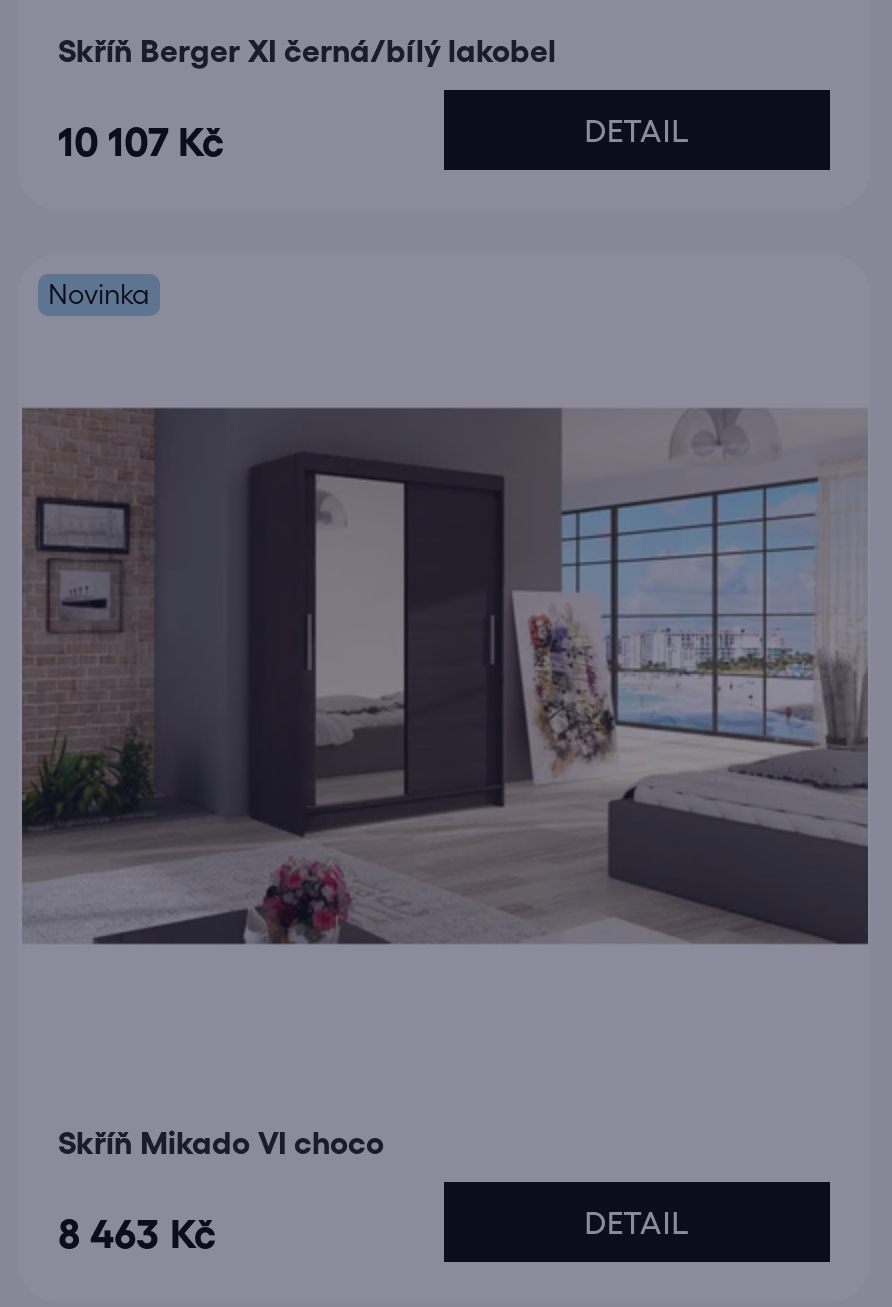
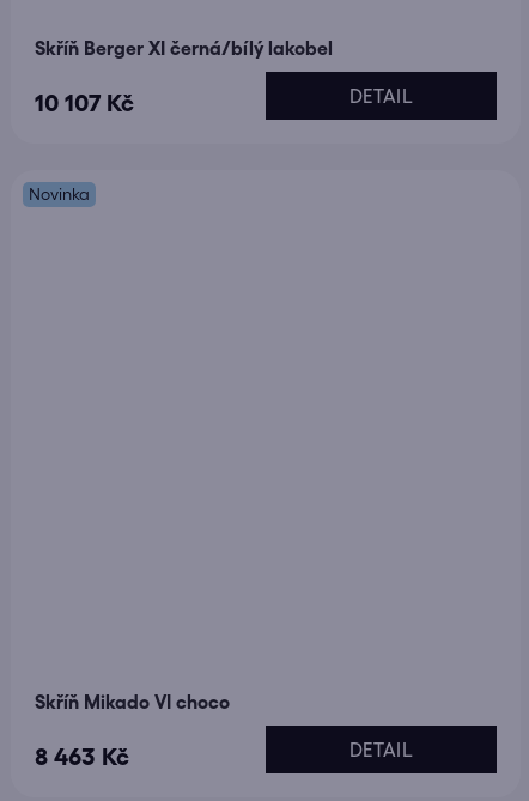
- [image]
